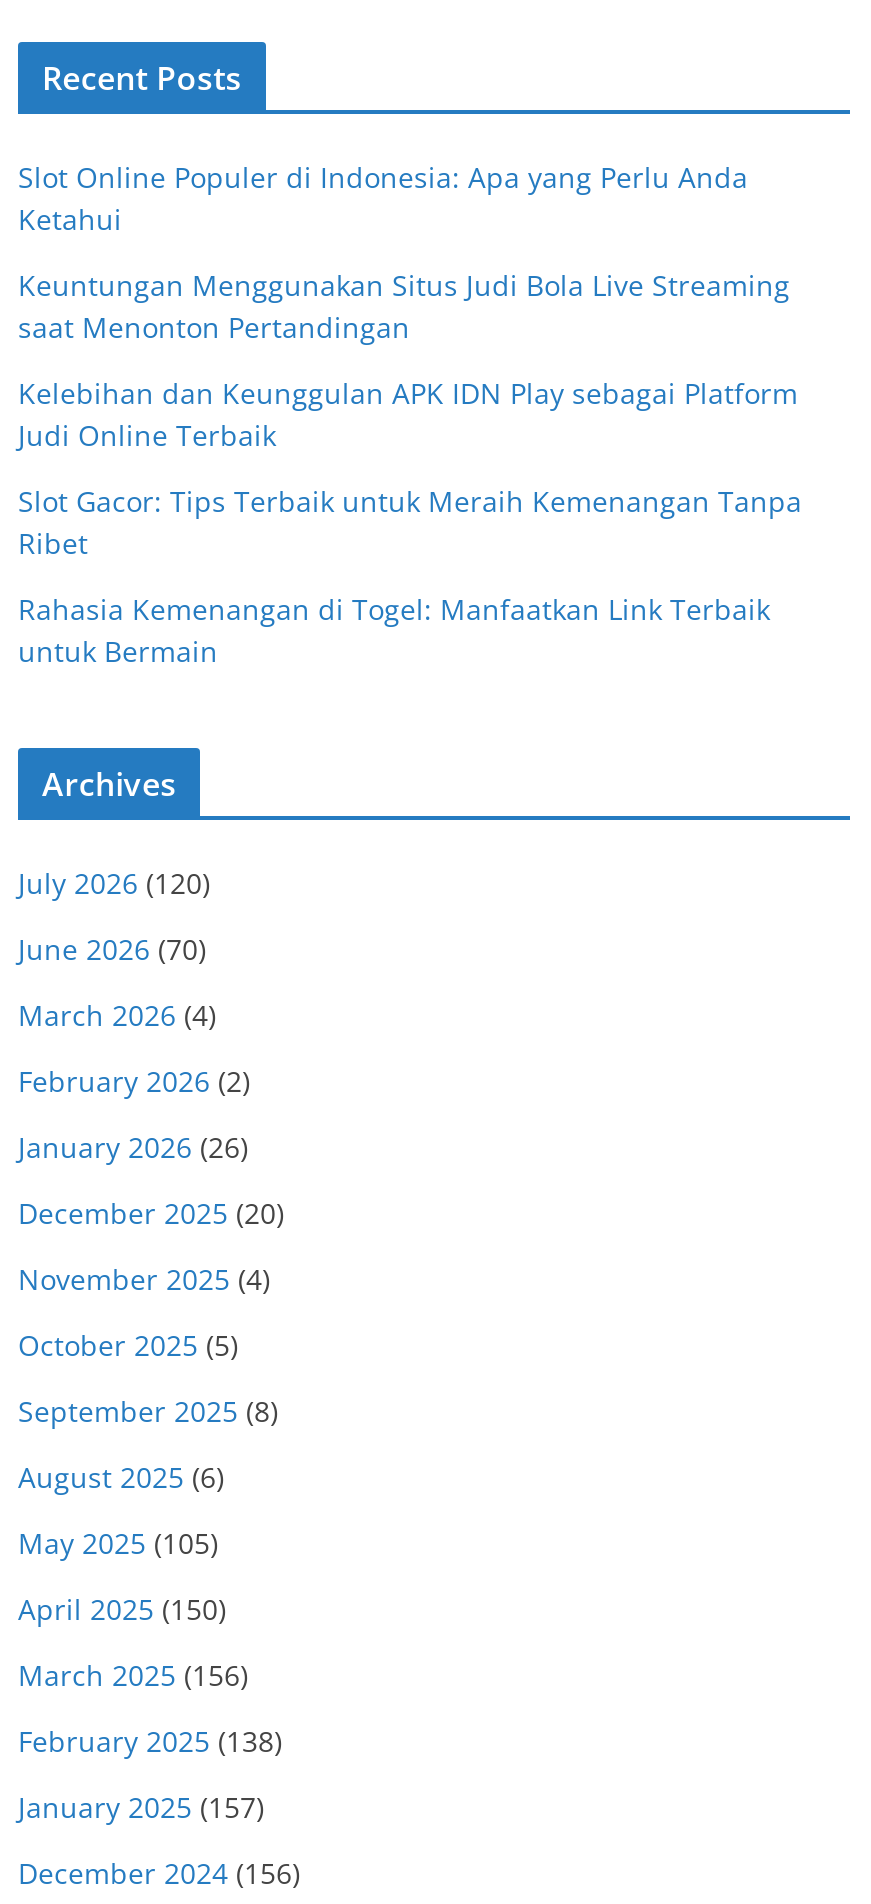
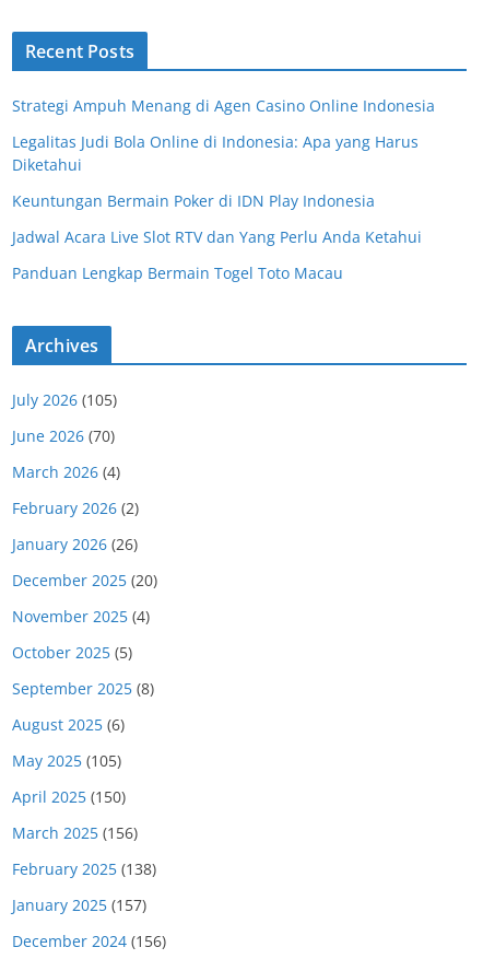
- Slot Online Populer di Indonesia: Apa yang Perlu Anda
- Ketahui
+ Strategi Ampuh Menang di Agen Casino Online Indonesia

- Keuntungan Menggunakan Situs Judi Bola Live Streaming
- saat Menonton Pertandingan
+ Legalitas Judi Bola Online di Indonesia: Apa yang Harus
+ Diketahui

- Kelebihan dan Keunggulan APK IDN Play sebagai Platform
- Judi Online Terbaik
+ Keuntungan Bermain Poker di IDN Play Indonesia

- Slot Gacor: Tips Terbaik untuk Meraih Kemenangan Tanpa
- Ribet
+ Jadwal Acara Live Slot RTV dan Yang Perlu Anda Ketahui

- Rahasia Kemenangan di Togel: Manfaatkan Link Terbaik
- untuk Bermain
+ Panduan Lengkap Bermain Togel Toto Macau

- July 2026 (120)
+ July 2026 (105)
